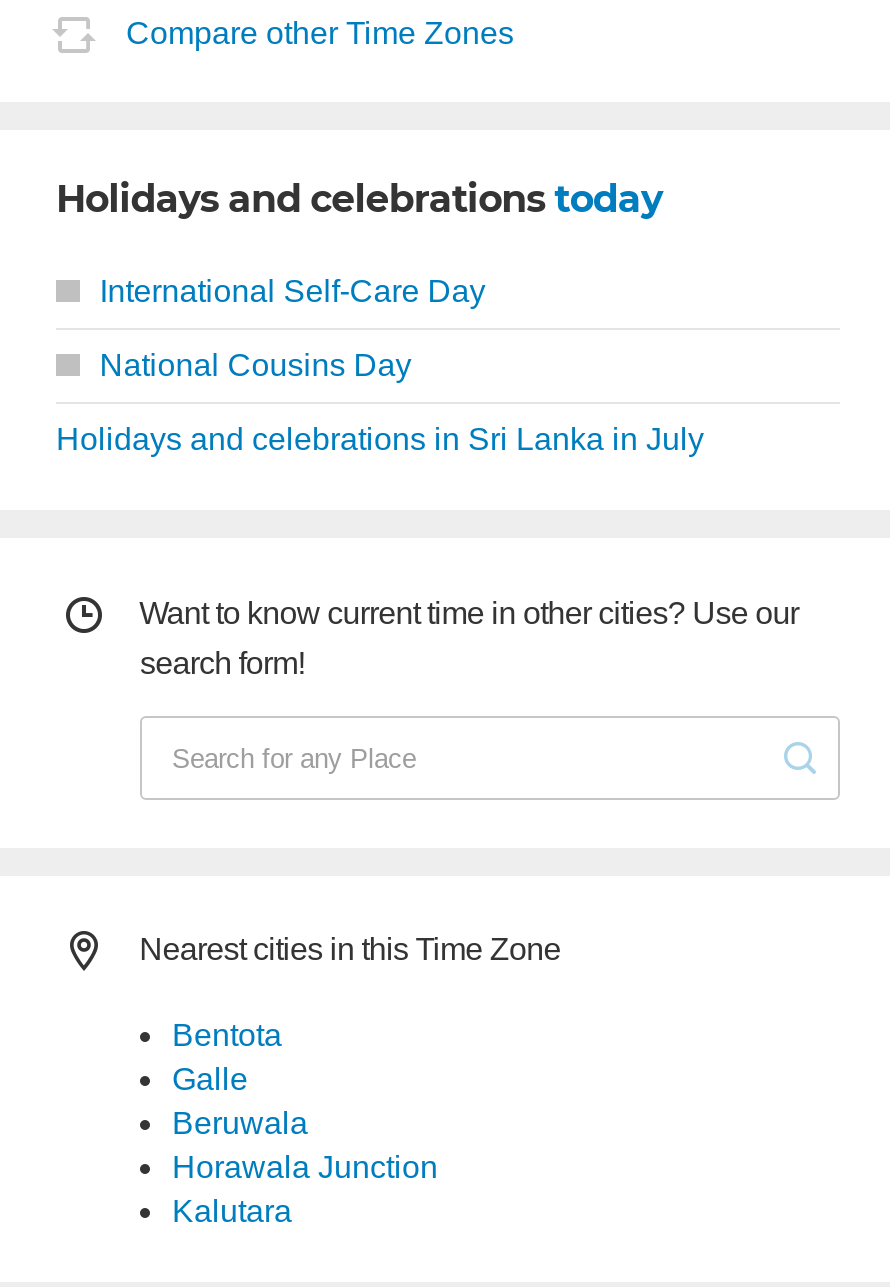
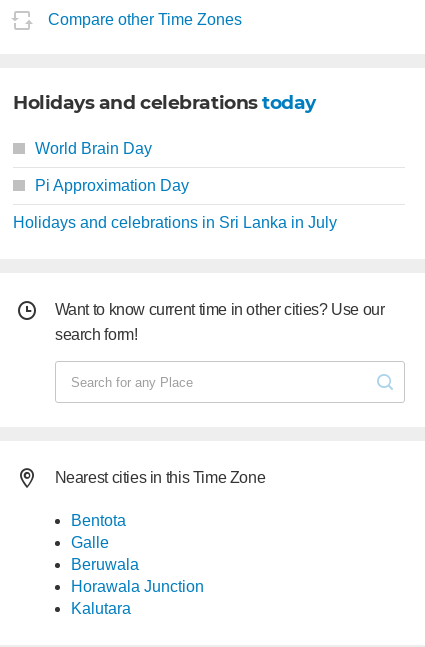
- International Self-Care Day
+ World Brain Day

- National Cousins Day
+ Pi Approximation Day
